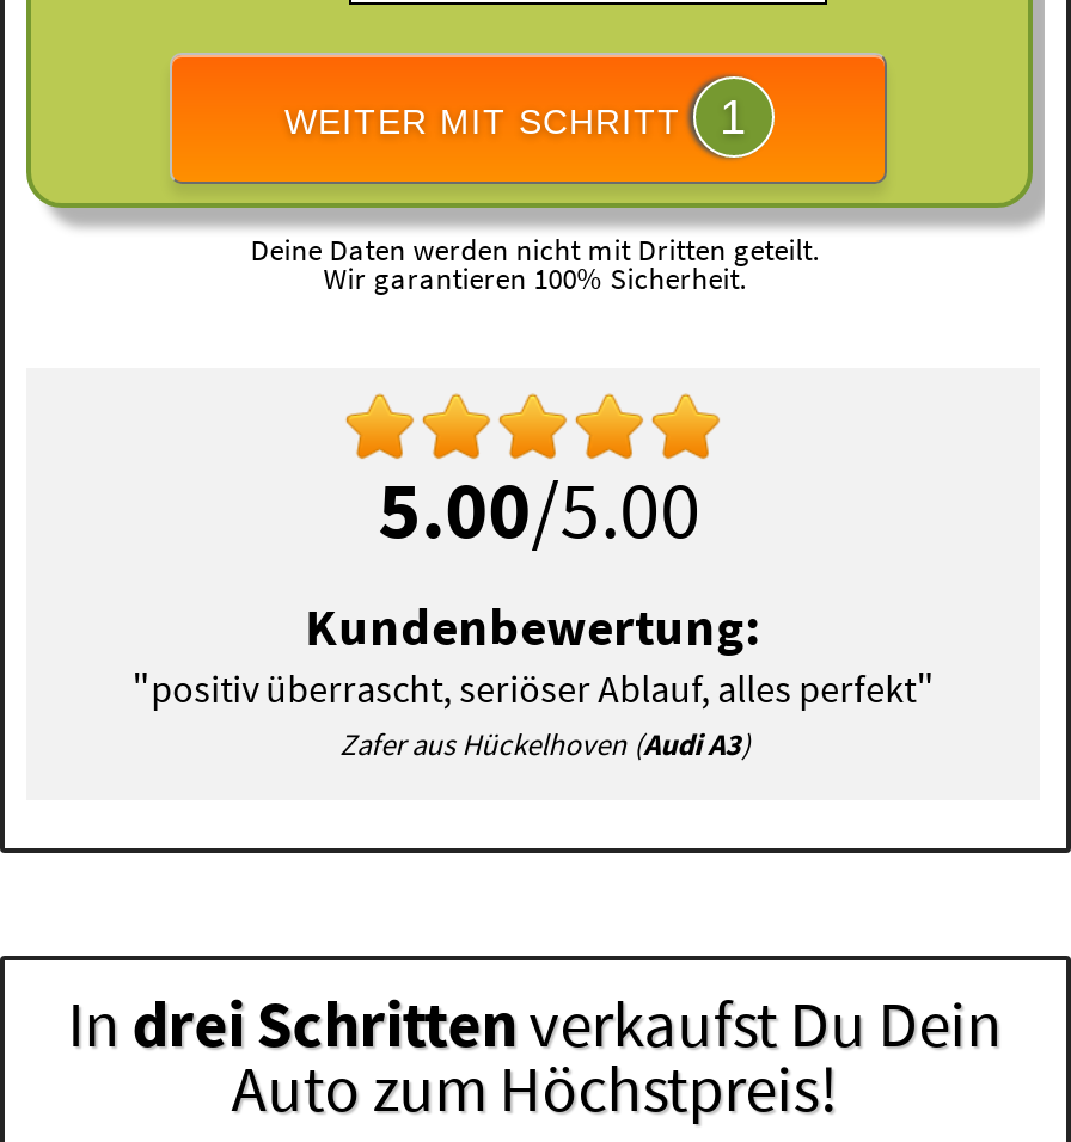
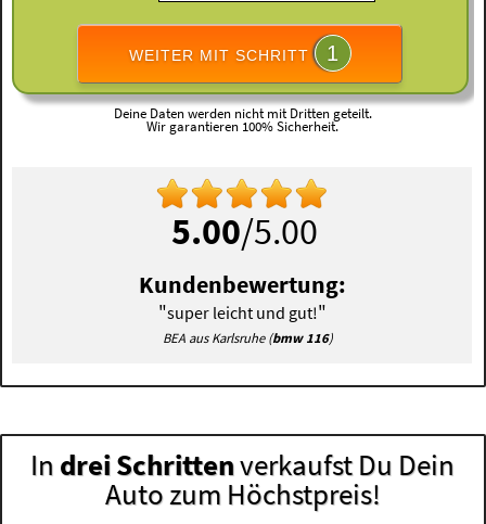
- "positiv überrascht, seriöser Ablauf, alles perfekt"
- Zafer aus Hückelhoven (Audi A3)
+ "super leicht und gut!"
+ BEA aus Karlsruhe (bmw 116)
